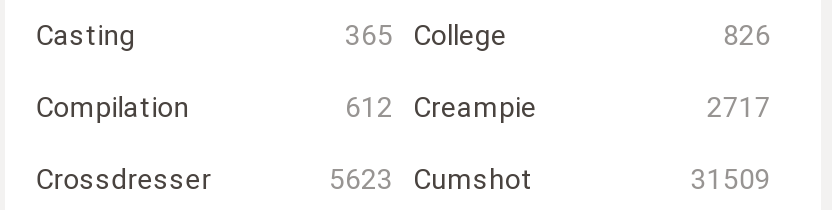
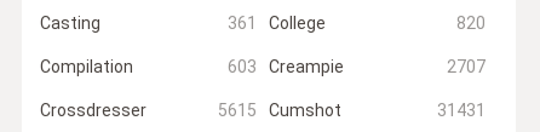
- 365 College
+ 361 College

- 826
+ 820

- 612 Creampie
+ 603 Creampie

- 2717
+ 2707

- 5623 Cumshot
+ 5615 Cumshot

- 31509
+ 31431
